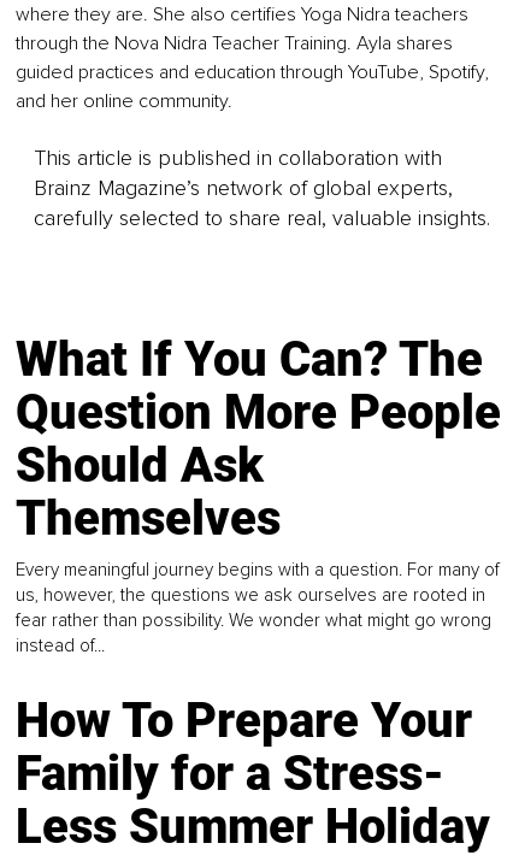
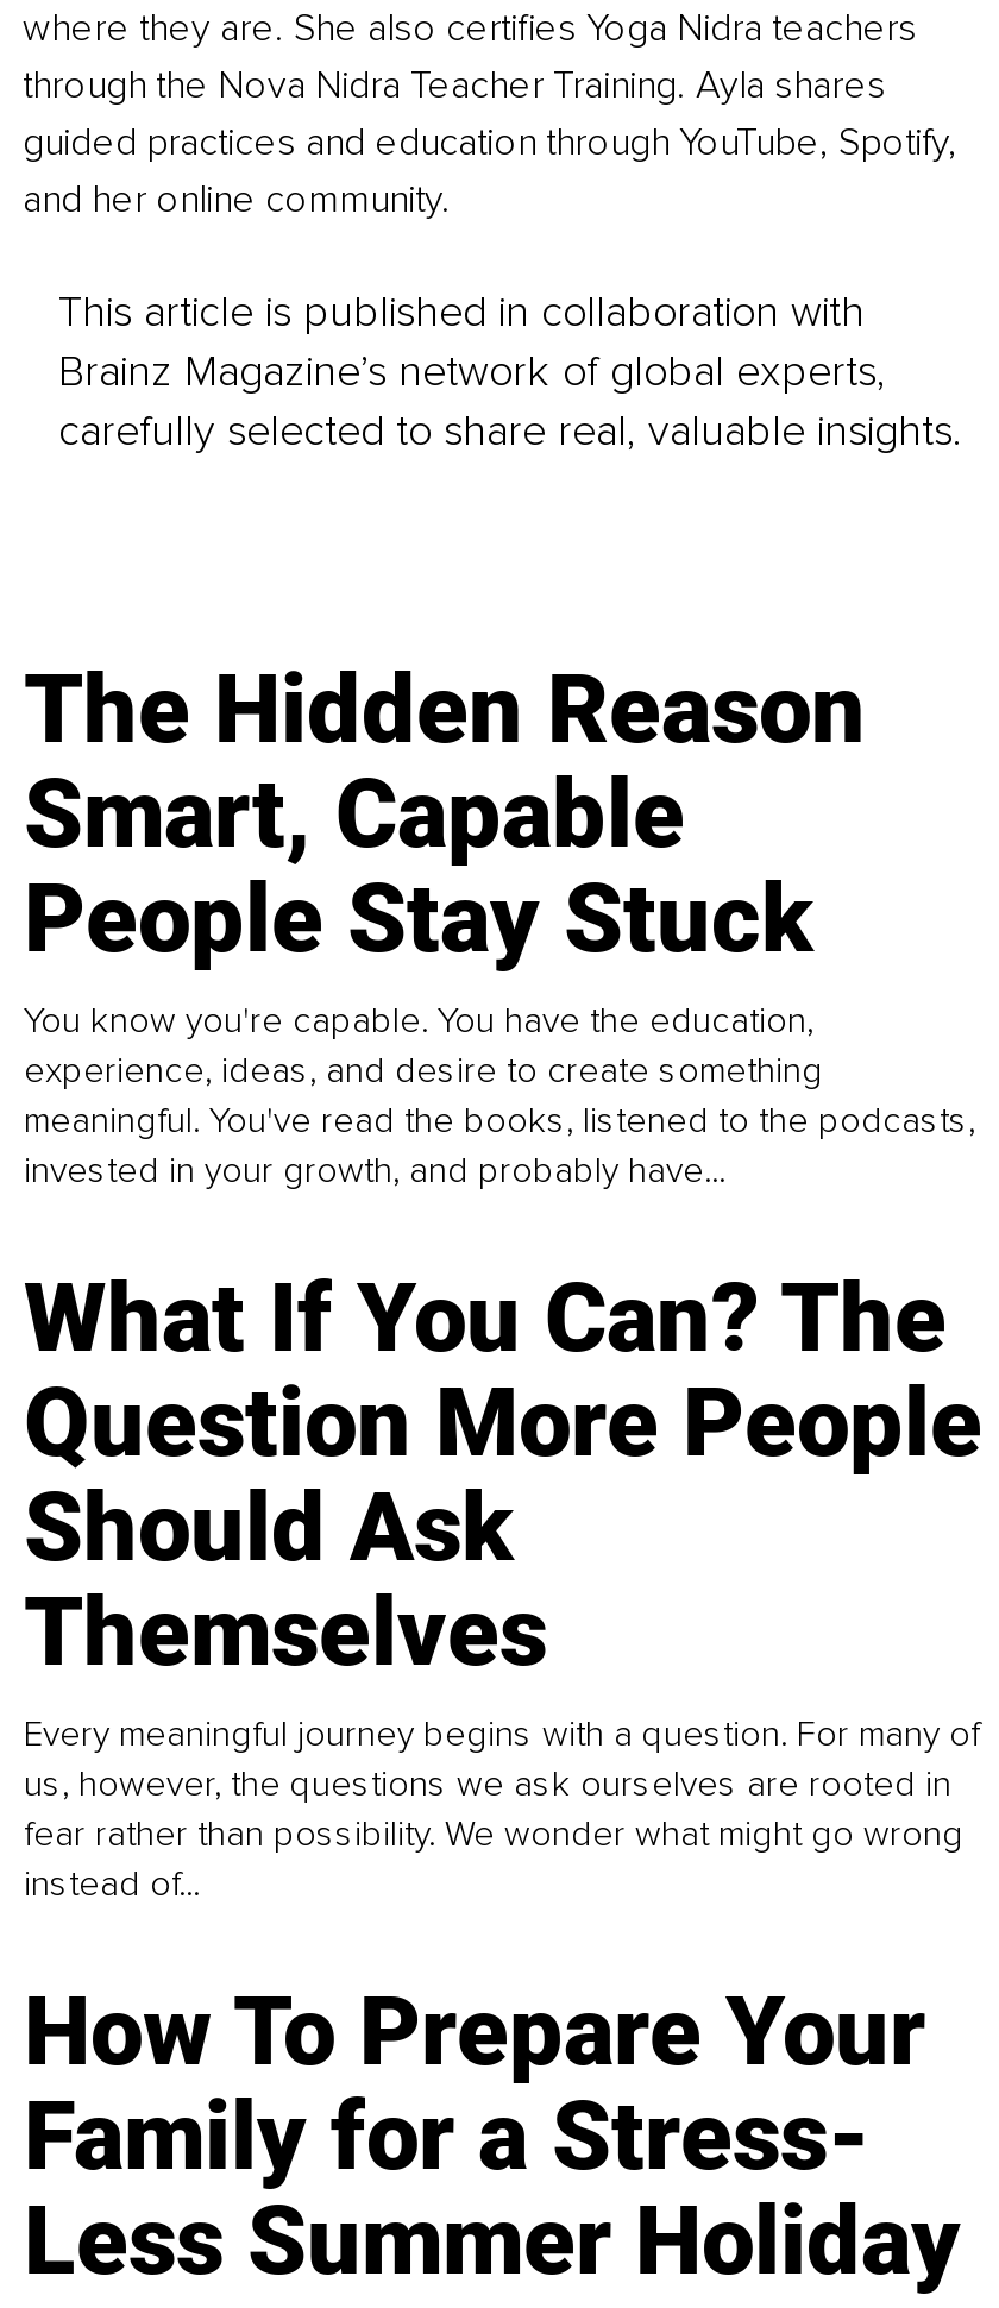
+ The Hidden Reason
+ Smart, Capable
+ People Stay Stuck
+ You know you're capable. You have the education,
+ experience, ideas, and desire to create something
+ meaningful. You've read the books, listened to the podcasts,
+ invested in your growth, and probably have...
